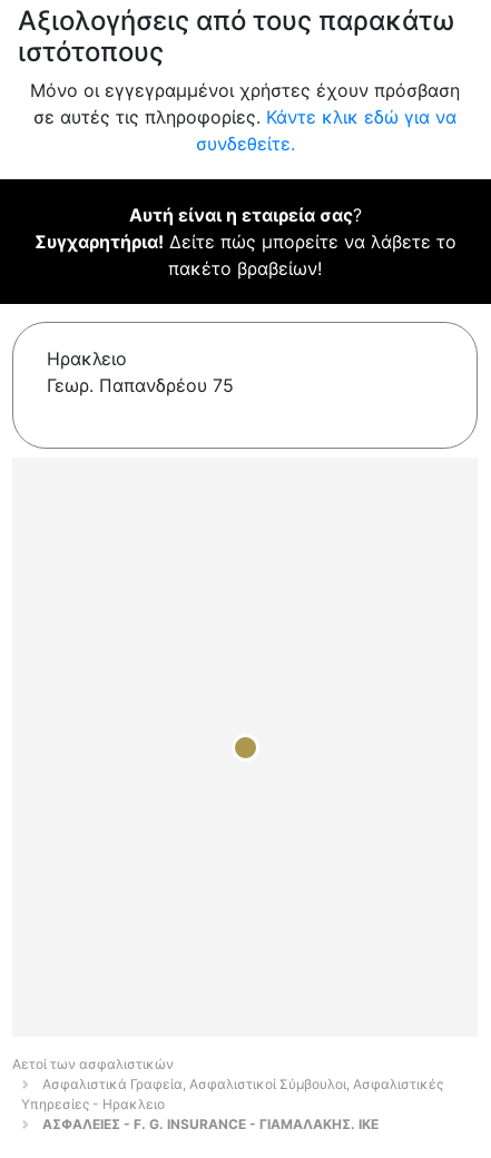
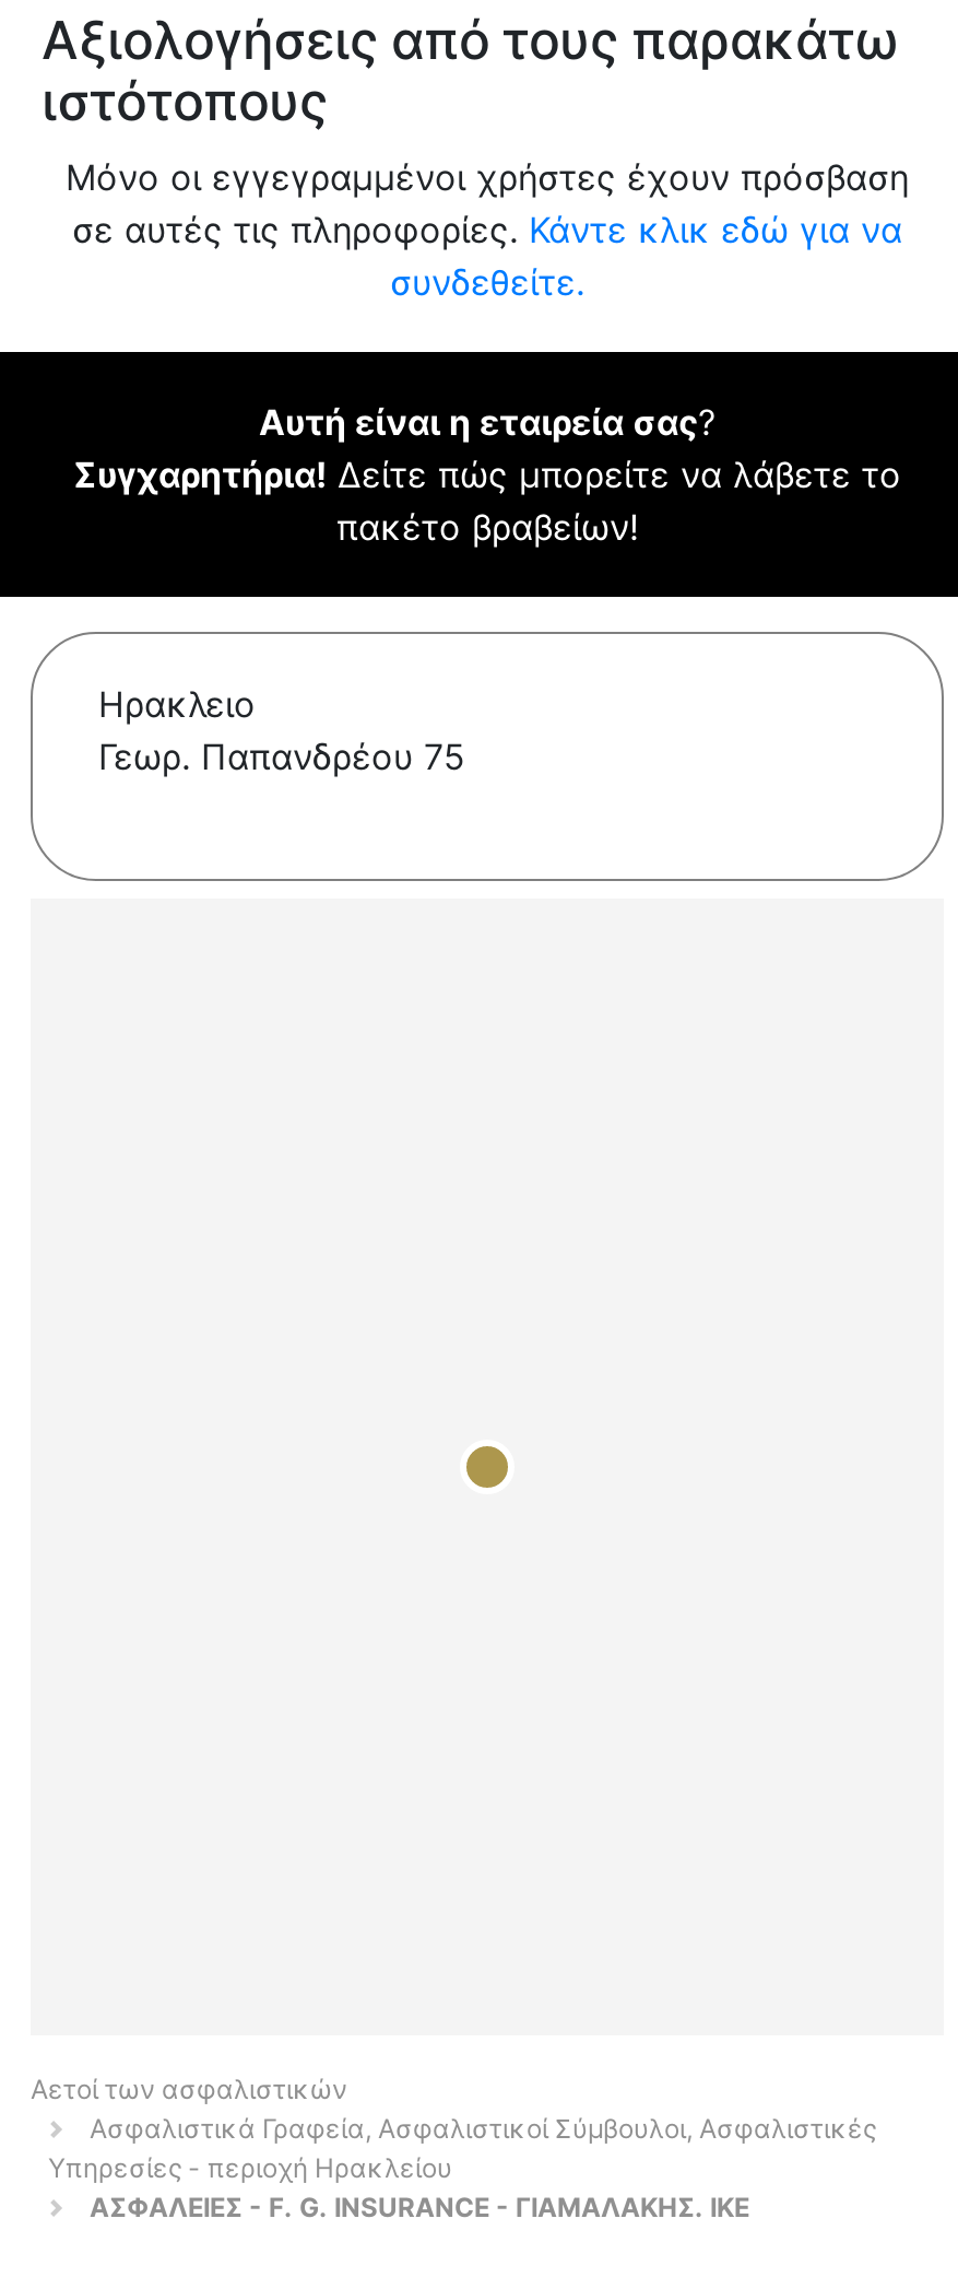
- Υπηρεσίες - Ηρακλειο
+ Υπηρεσίες - περιοχή Ηρακλείου
